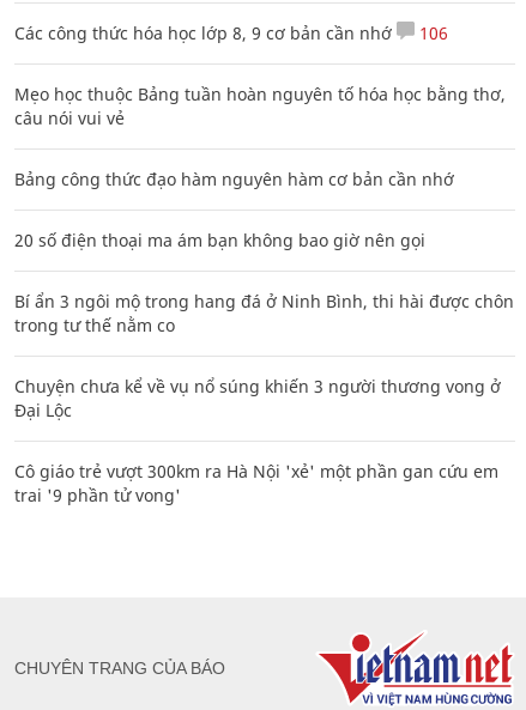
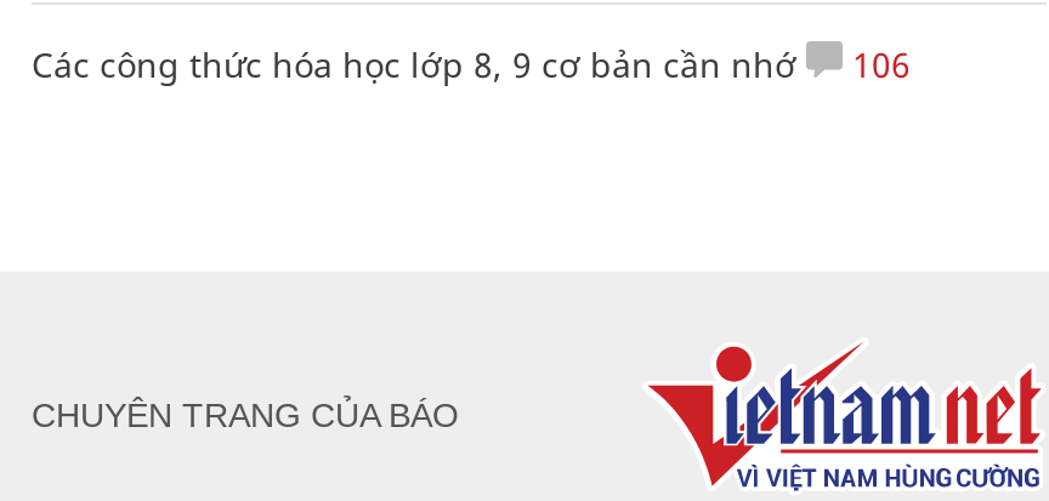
- Mẹo học thuộc Bảng tuần hoàn nguyên tố hóa học bằng thơ,
- câu nói vui vẻ
- Bảng công thức đạo hàm nguyên hàm cơ bản cần nhớ
- 20 số điện thoại ma ám bạn không bao giờ nên gọi
- Bí ẩn 3 ngôi mộ trong hang đá ở Ninh Bình, thi hài được chôn
- trong tư thế nằm co
- Chuyện chưa kể về vụ nổ súng khiến 3 người thương vong ở
- Đại Lộc
- Cô giáo trẻ vượt 300km ra Hà Nội 'xẻ' một phần gan cứu em
- trai '9 phần tử vong'
